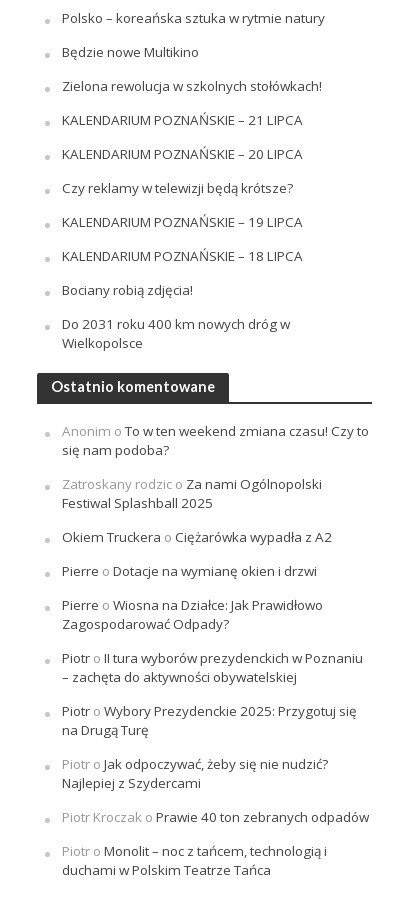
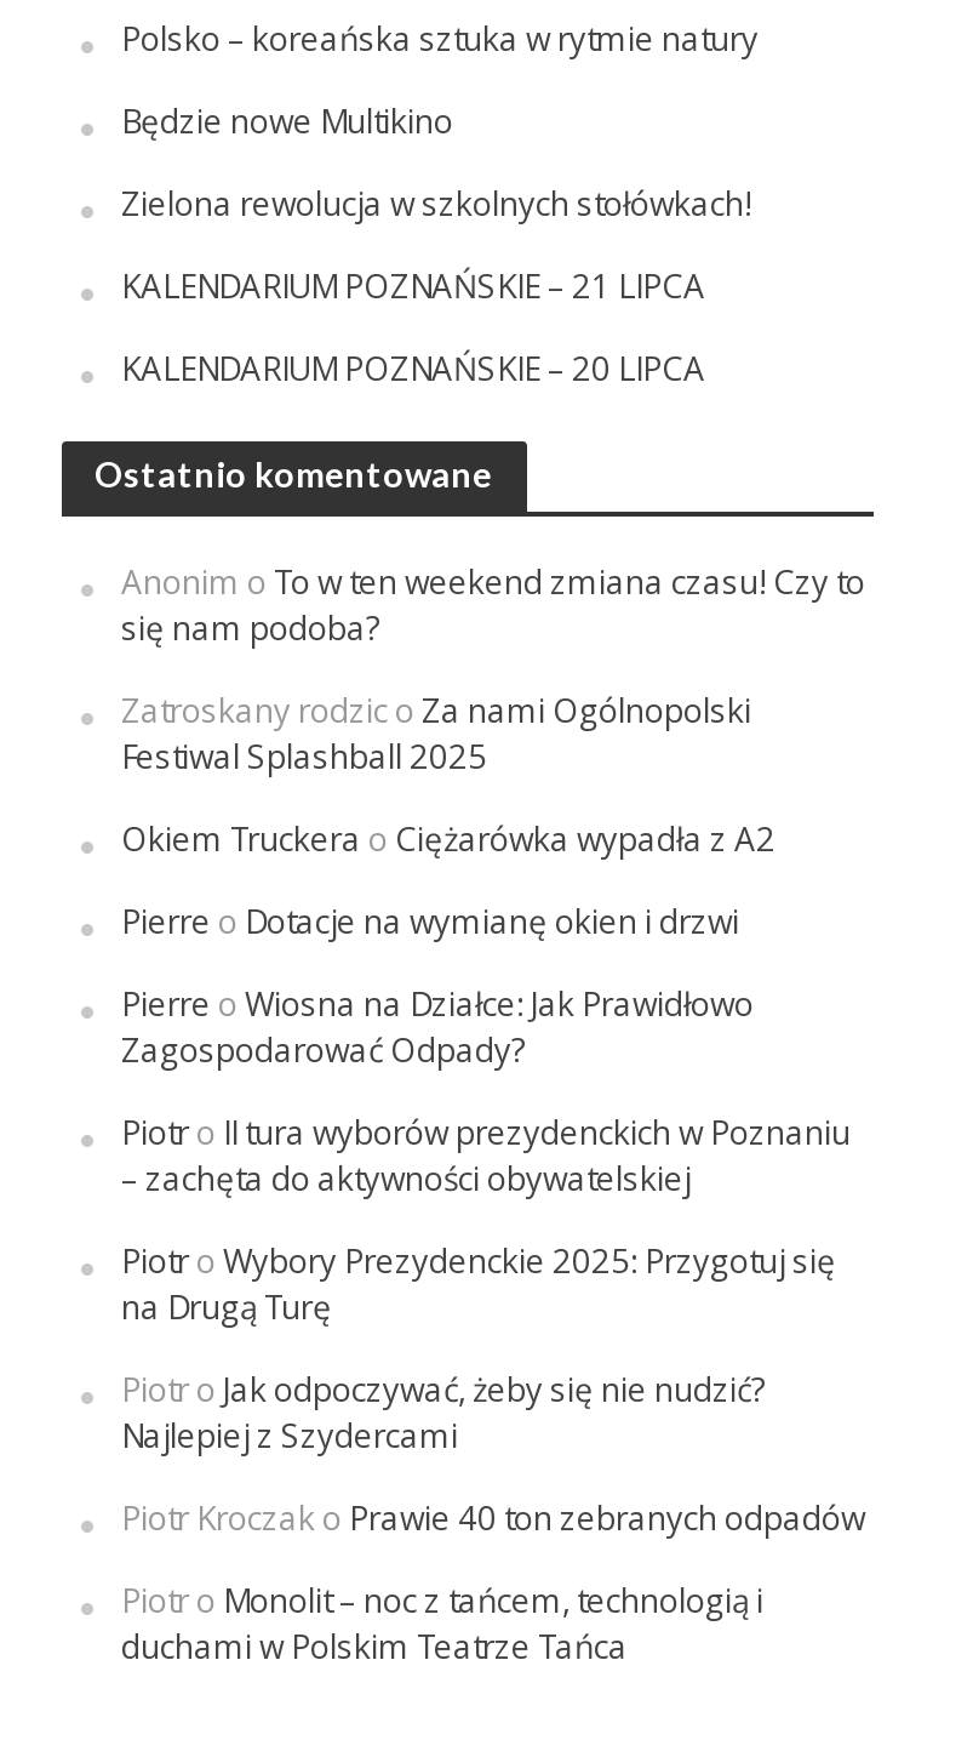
- Czy reklamy w telewizji będą krótsze?
- KALENDARIUM POZNAŃSKIE – 19 LIPCA
- KALENDARIUM POZNAŃSKIE – 18 LIPCA
- Bociany robią zdjęcia!
- Do 2031 roku 400 km nowych dróg w
- Wielkopolsce
